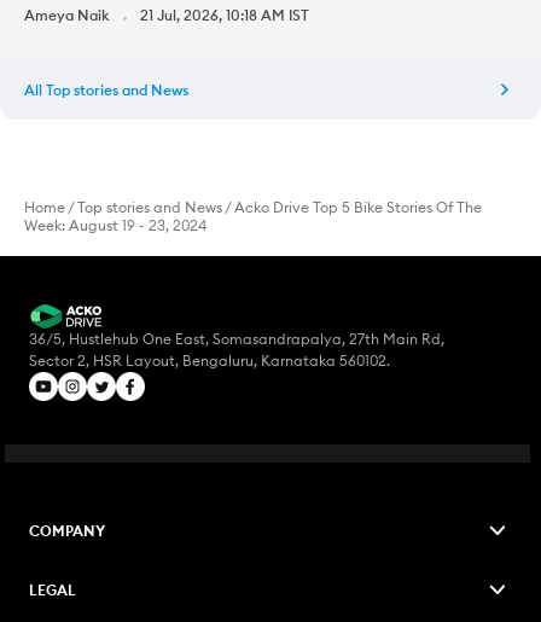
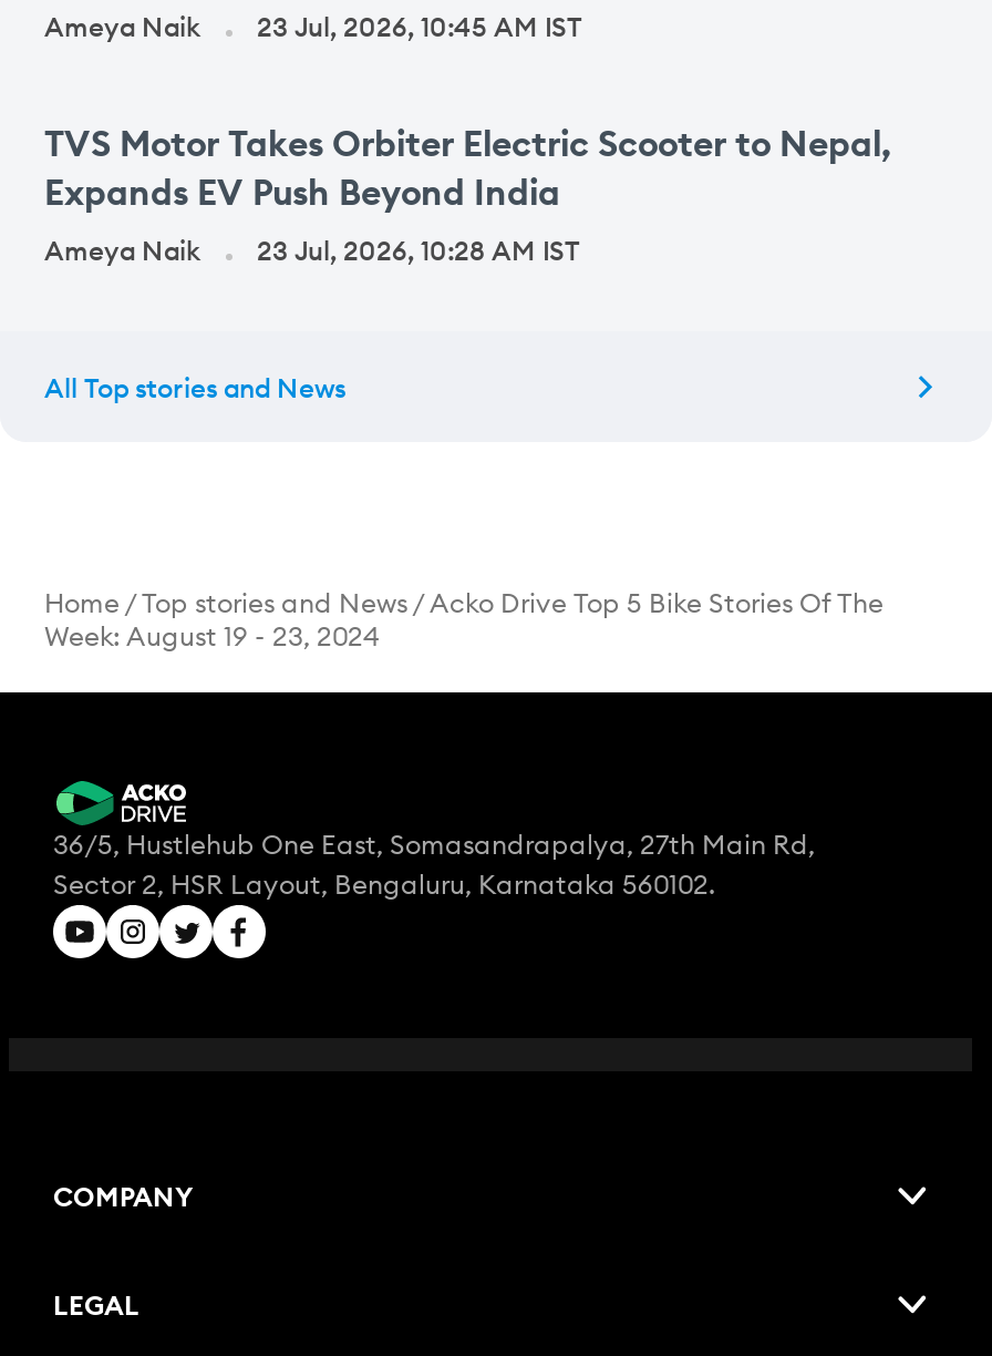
- 21 Jul, 2026, 10:18 AM IST
+ 23 Jul, 2026, 10:45 AM IST
+ TVS Motor Takes Orbiter Electric Scooter to Nepal,
+ Expands EV Push Beyond India
+ Ameya Naik
+ 23 Jul, 2026, 10:28 AM IST
